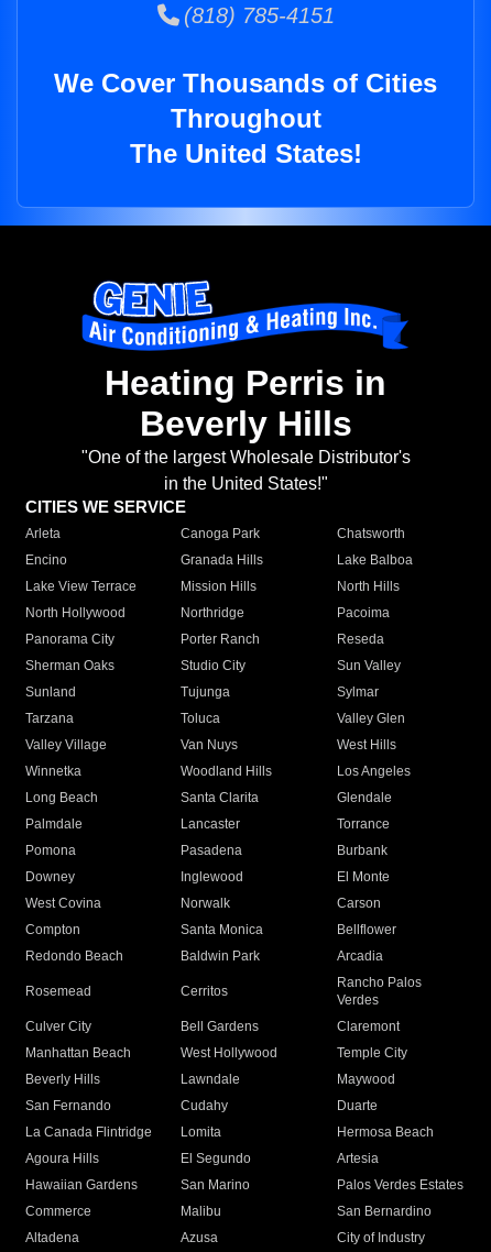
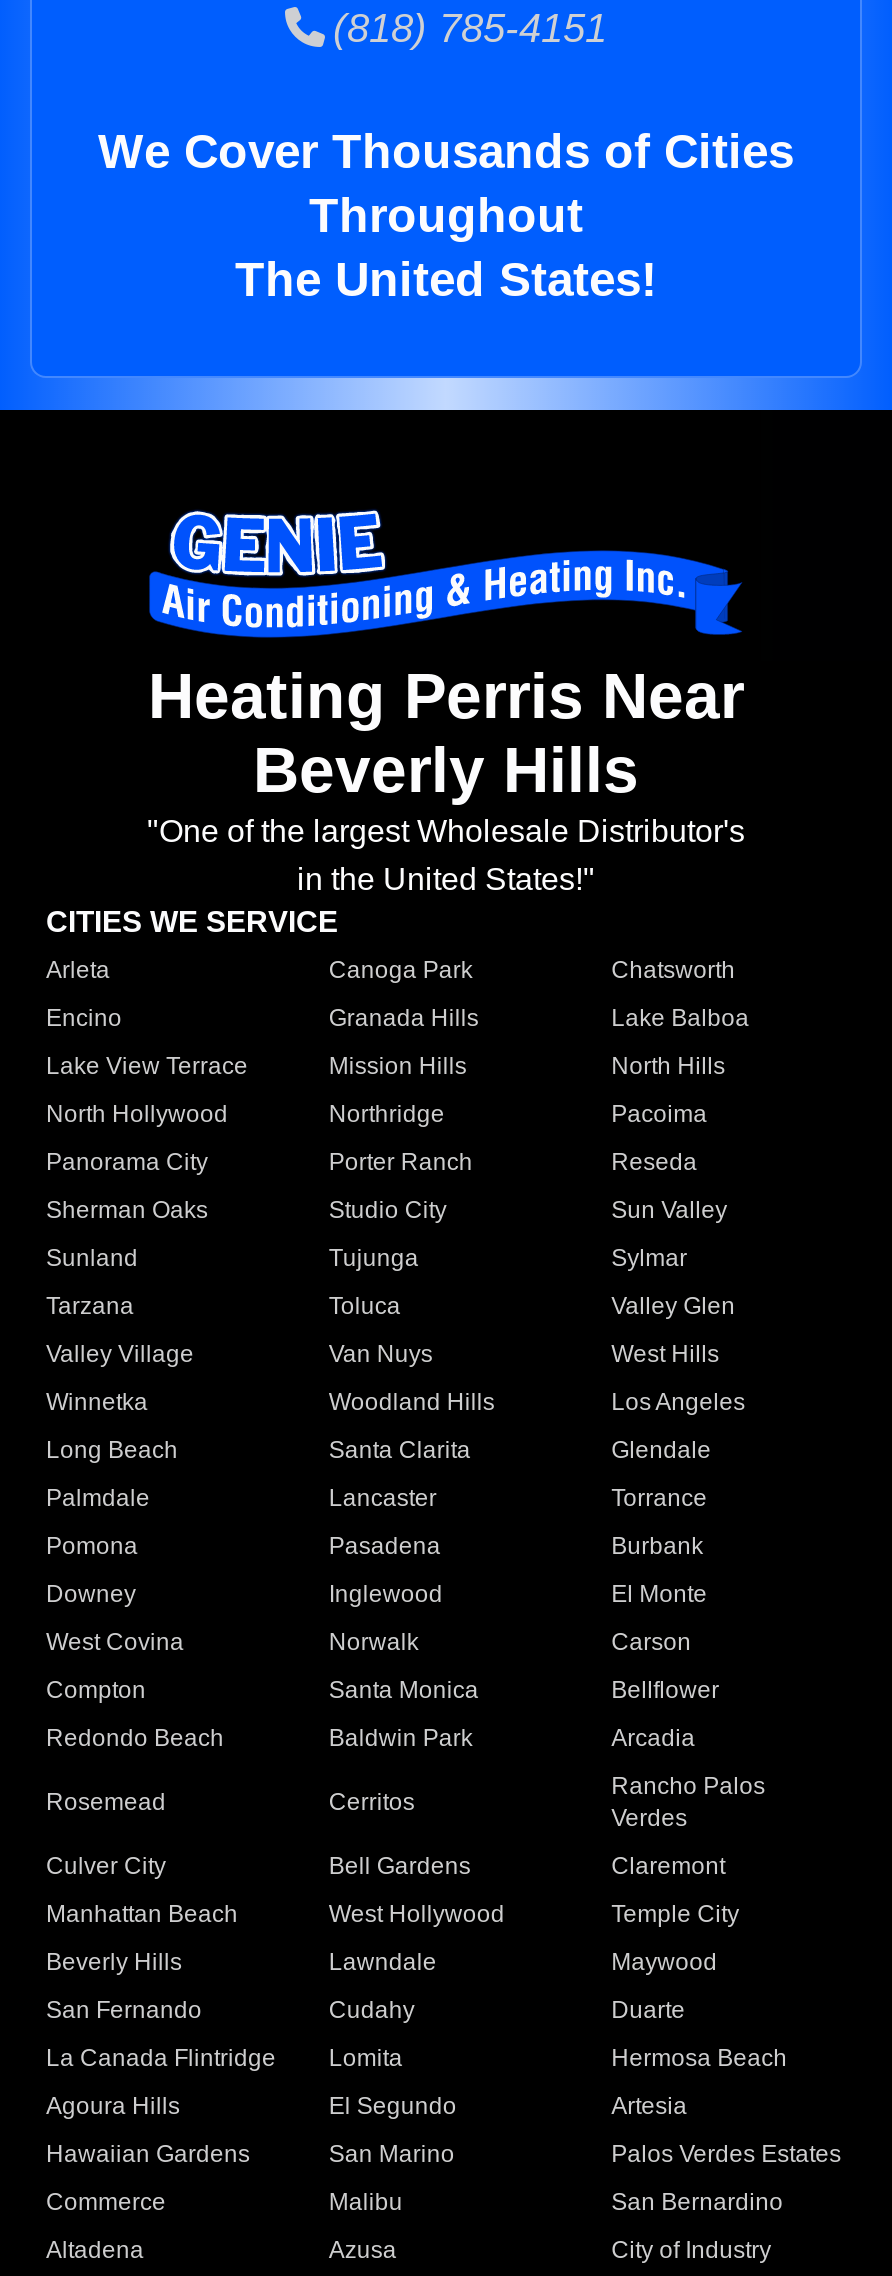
- Heating Perris in
+ Heating Perris Near
